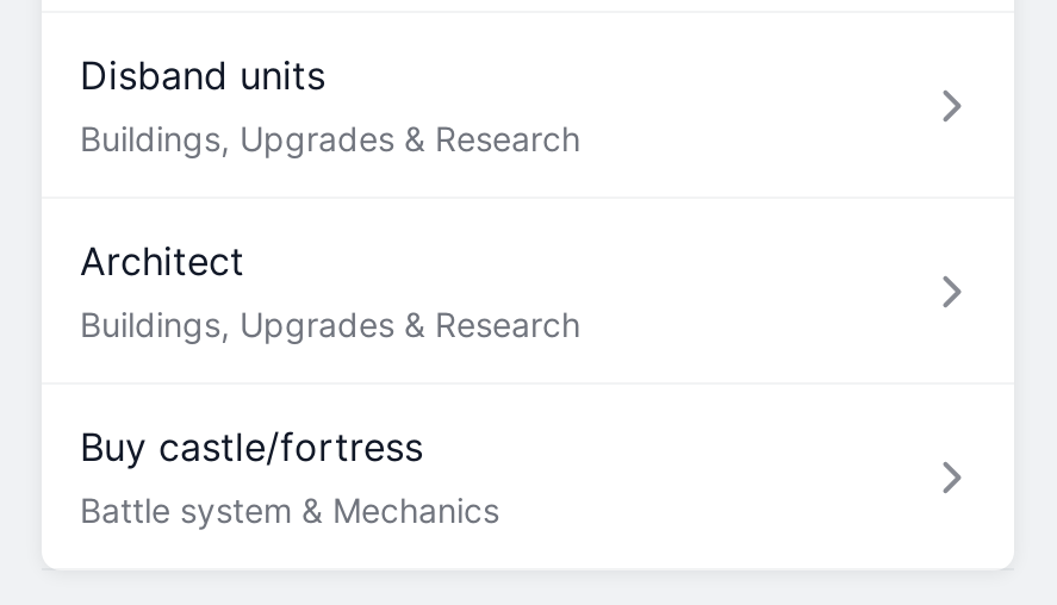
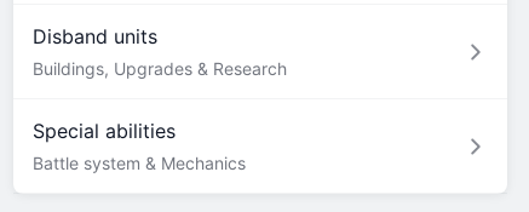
- Architect
- Buildings, Upgrades & Research
- Buy castle/fortress
+ Special abilities
